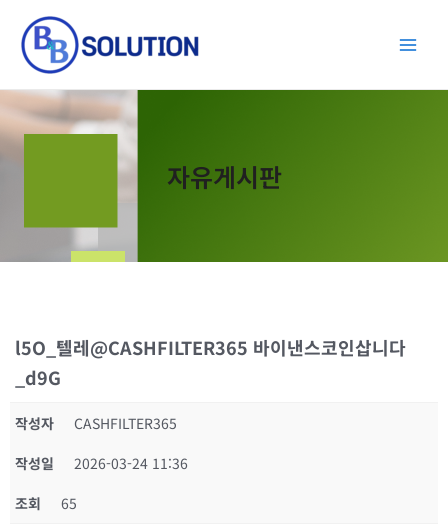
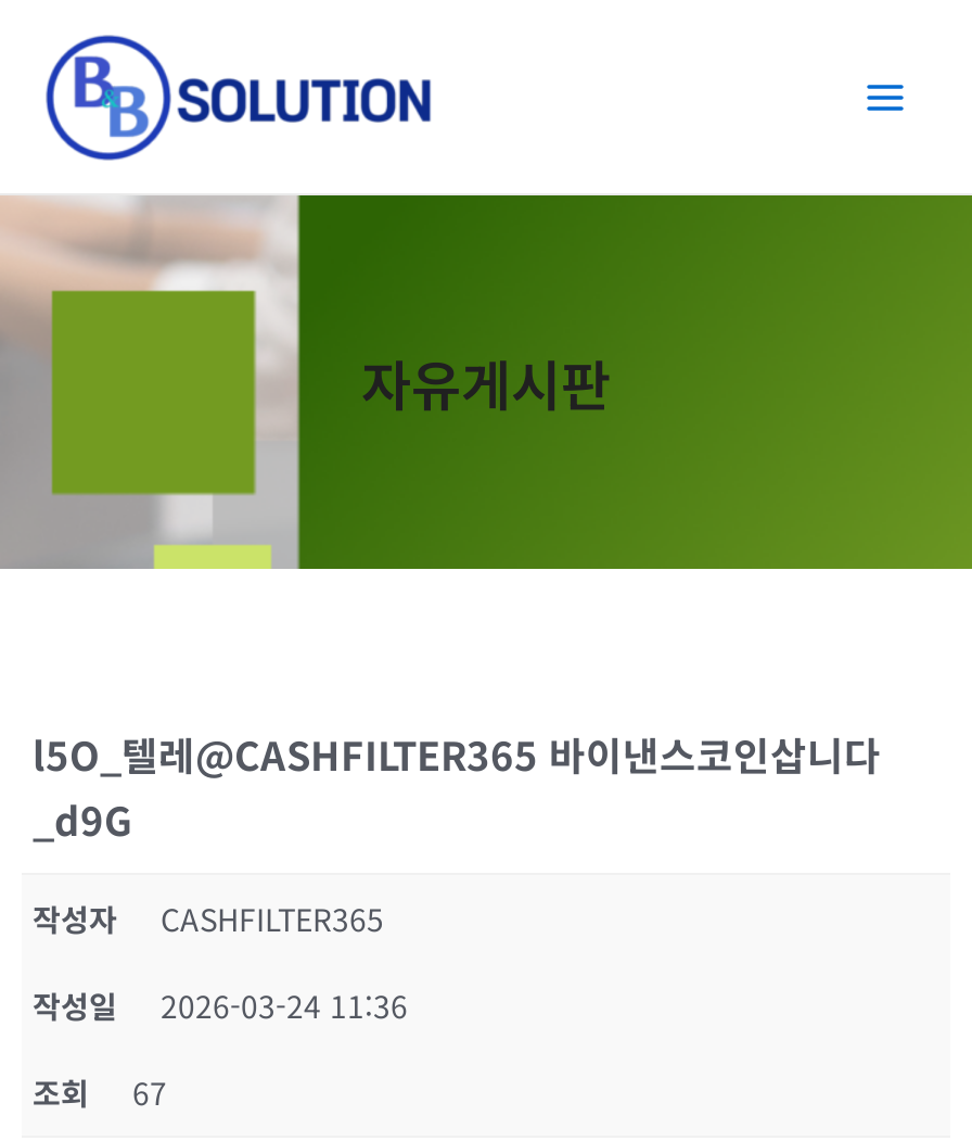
- 조회 65
+ 조회 67
